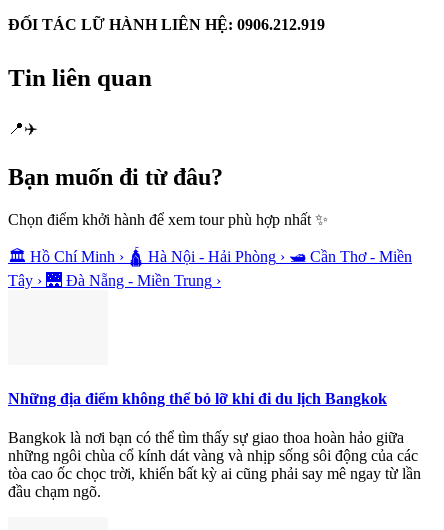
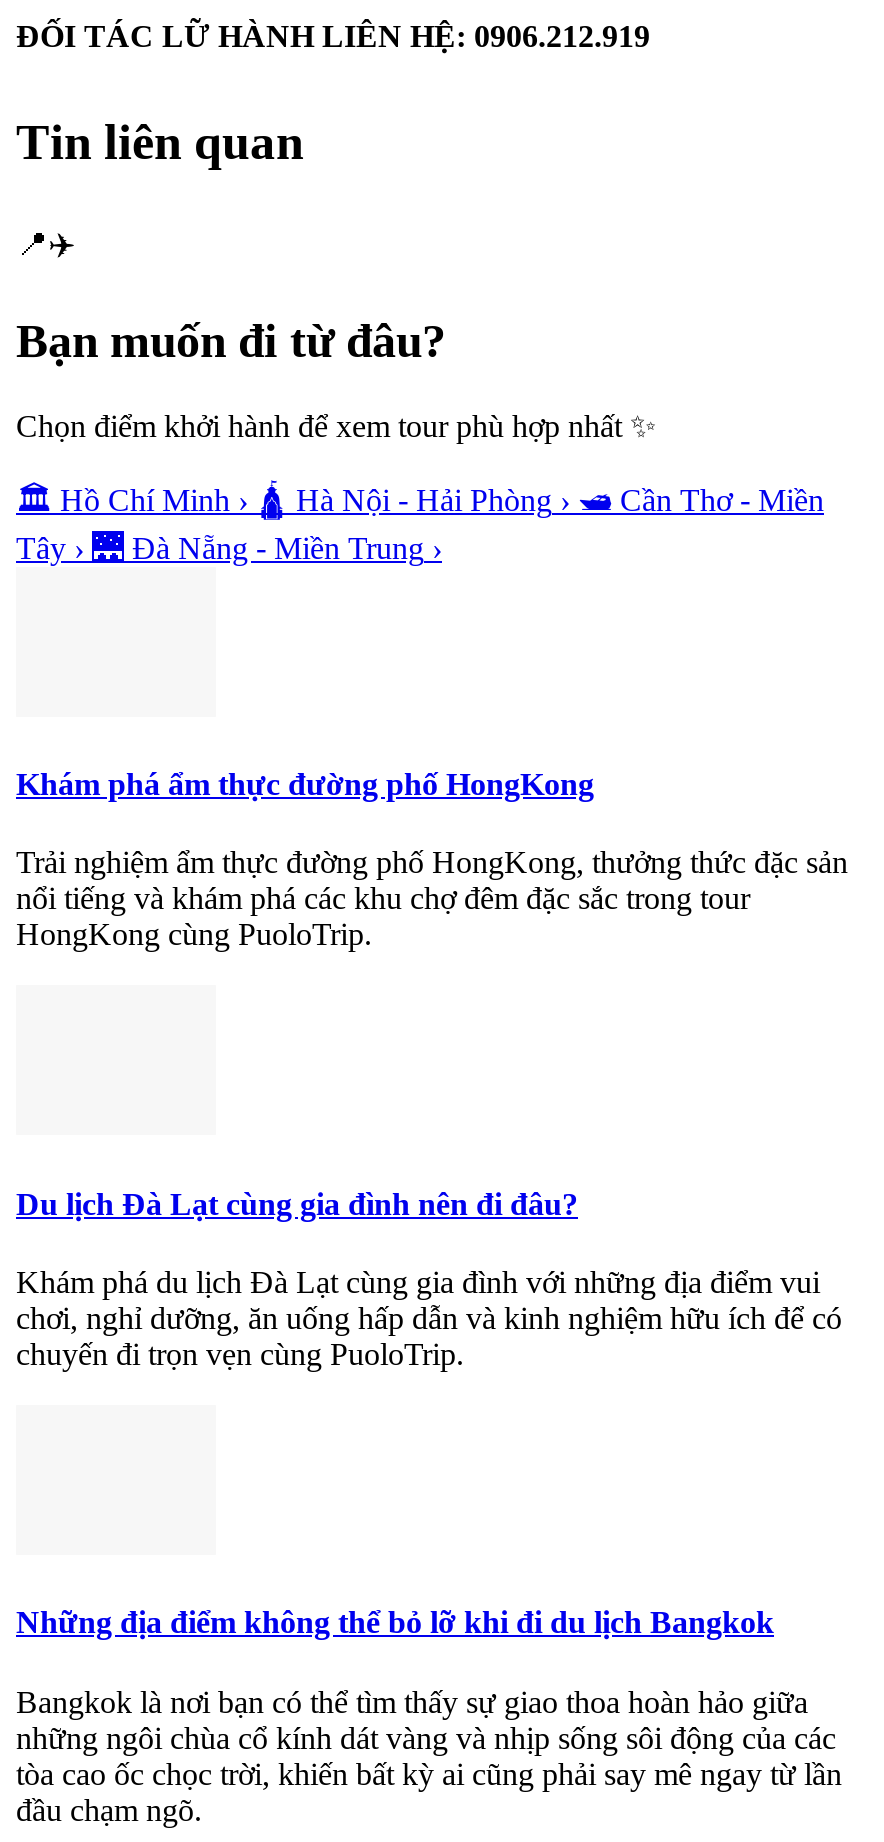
+ Khám phá ẩm thực đường phố HongKong
+ Trải nghiệm ẩm thực đường phố HongKong, thưởng thức đặc sản
+ nổi tiếng và khám phá các khu chợ đêm đặc sắc trong tour
+ HongKong cùng PuoloTrip.

+ Du lịch Đà Lạt cùng gia đình nên đi đâu?
+ Khám phá du lịch Đà Lạt cùng gia đình với những địa điểm vui
+ chơi, nghỉ dưỡng, ăn uống hấp dẫn và kinh nghiệm hữu ích để có
+ chuyến đi trọn vẹn cùng PuoloTrip.
